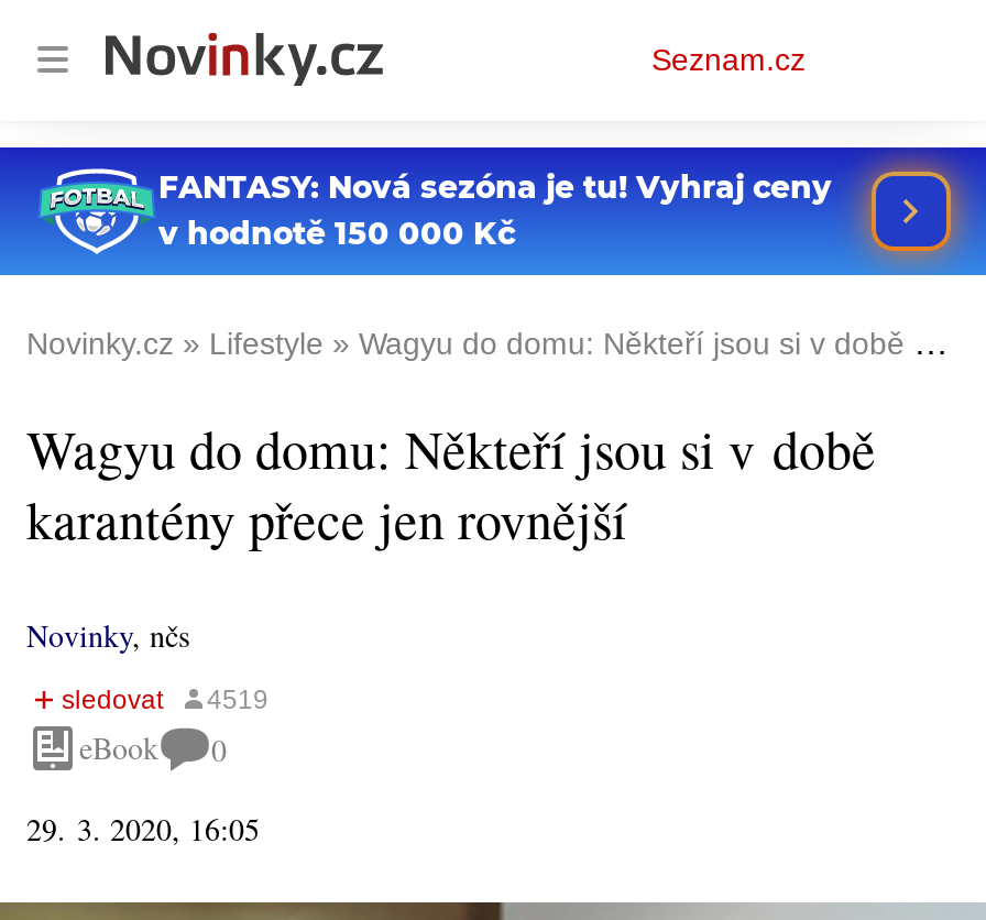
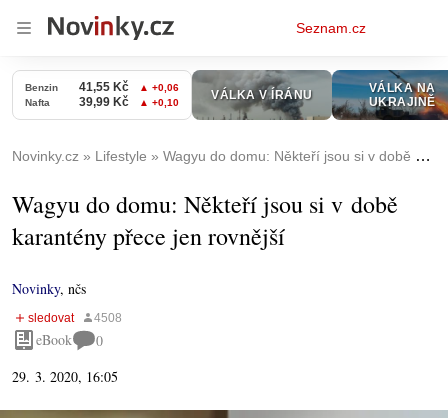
- [image]
+ [image]
